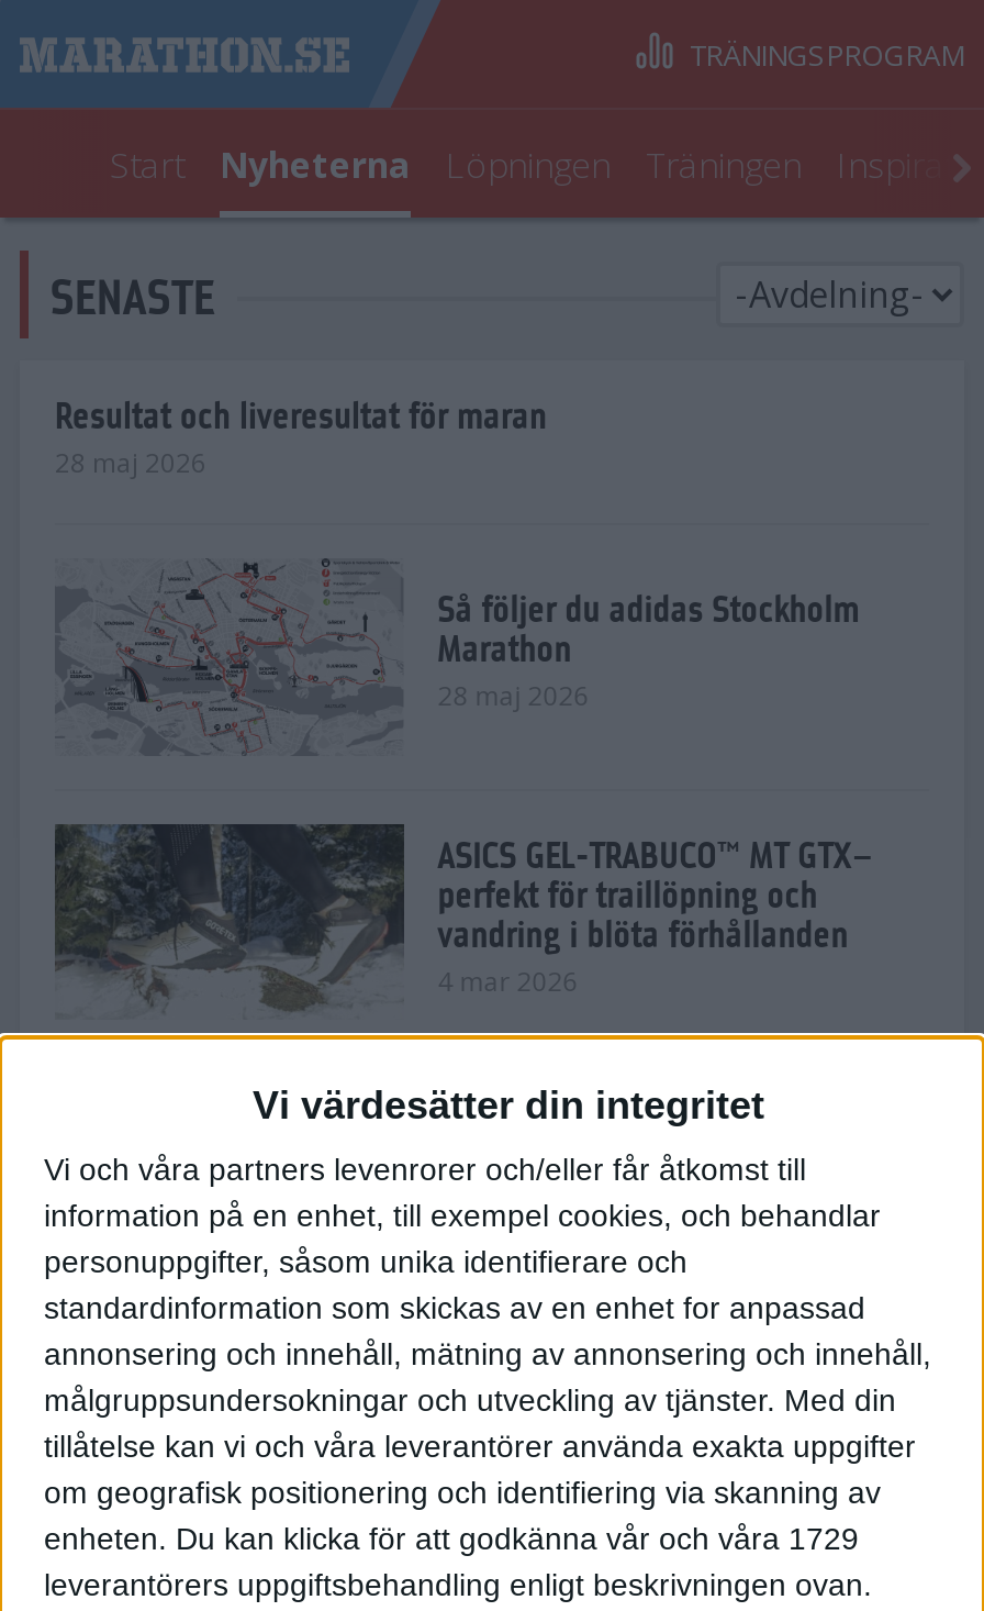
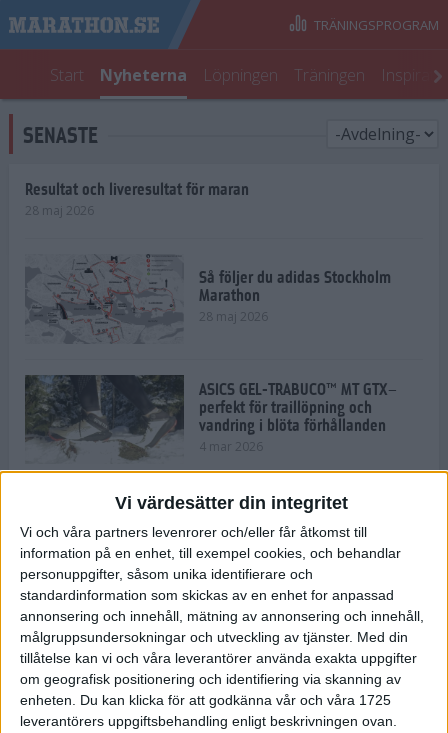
- enheten. Du kan klicka för att godkänna vår och våra 1729
+ enheten. Du kan klicka för att godkänna vår och våra 1725
